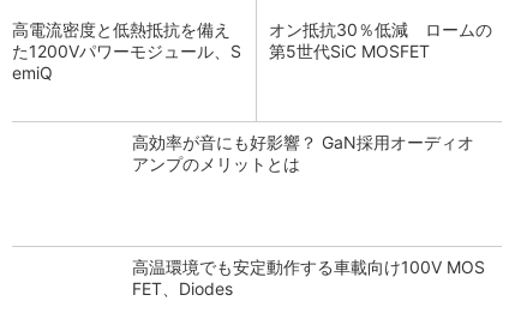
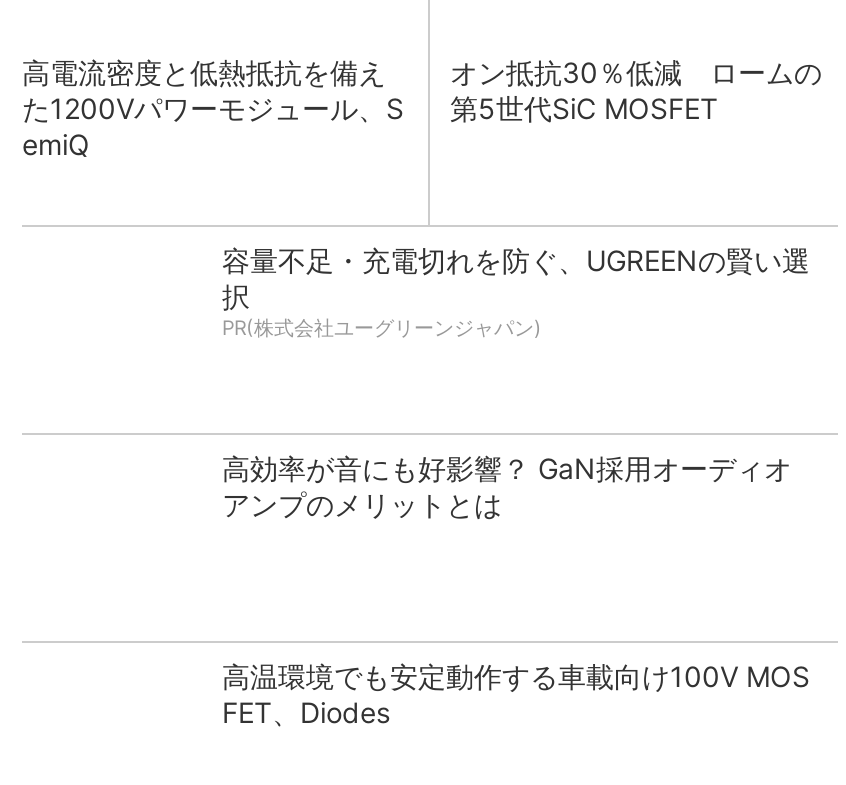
+ 容量不足・充電切れを防ぐ、UGREENの賢い選
+ 択
+ PR(株式会社ユーグリーンジャパン)
